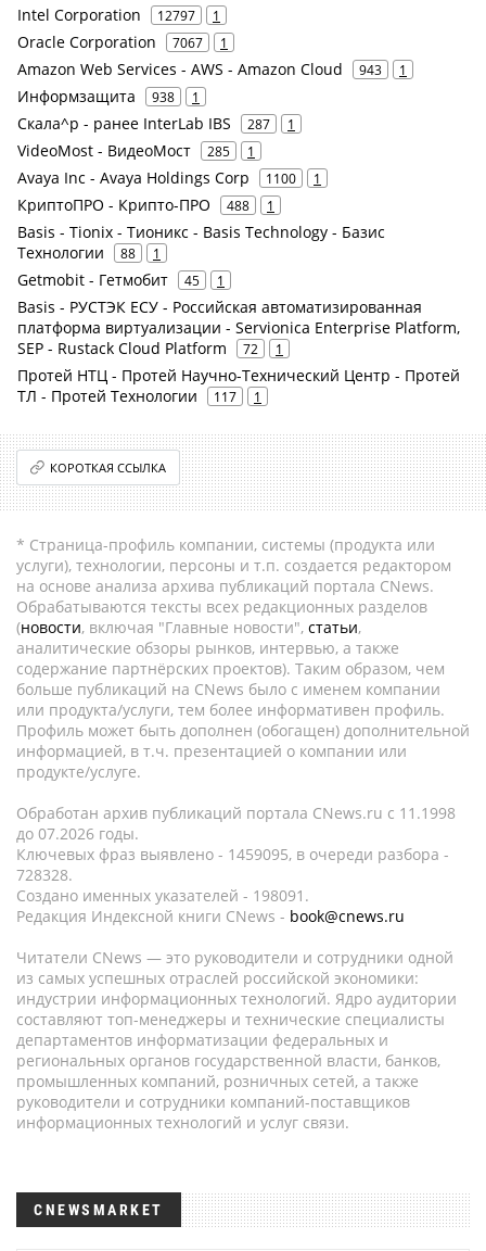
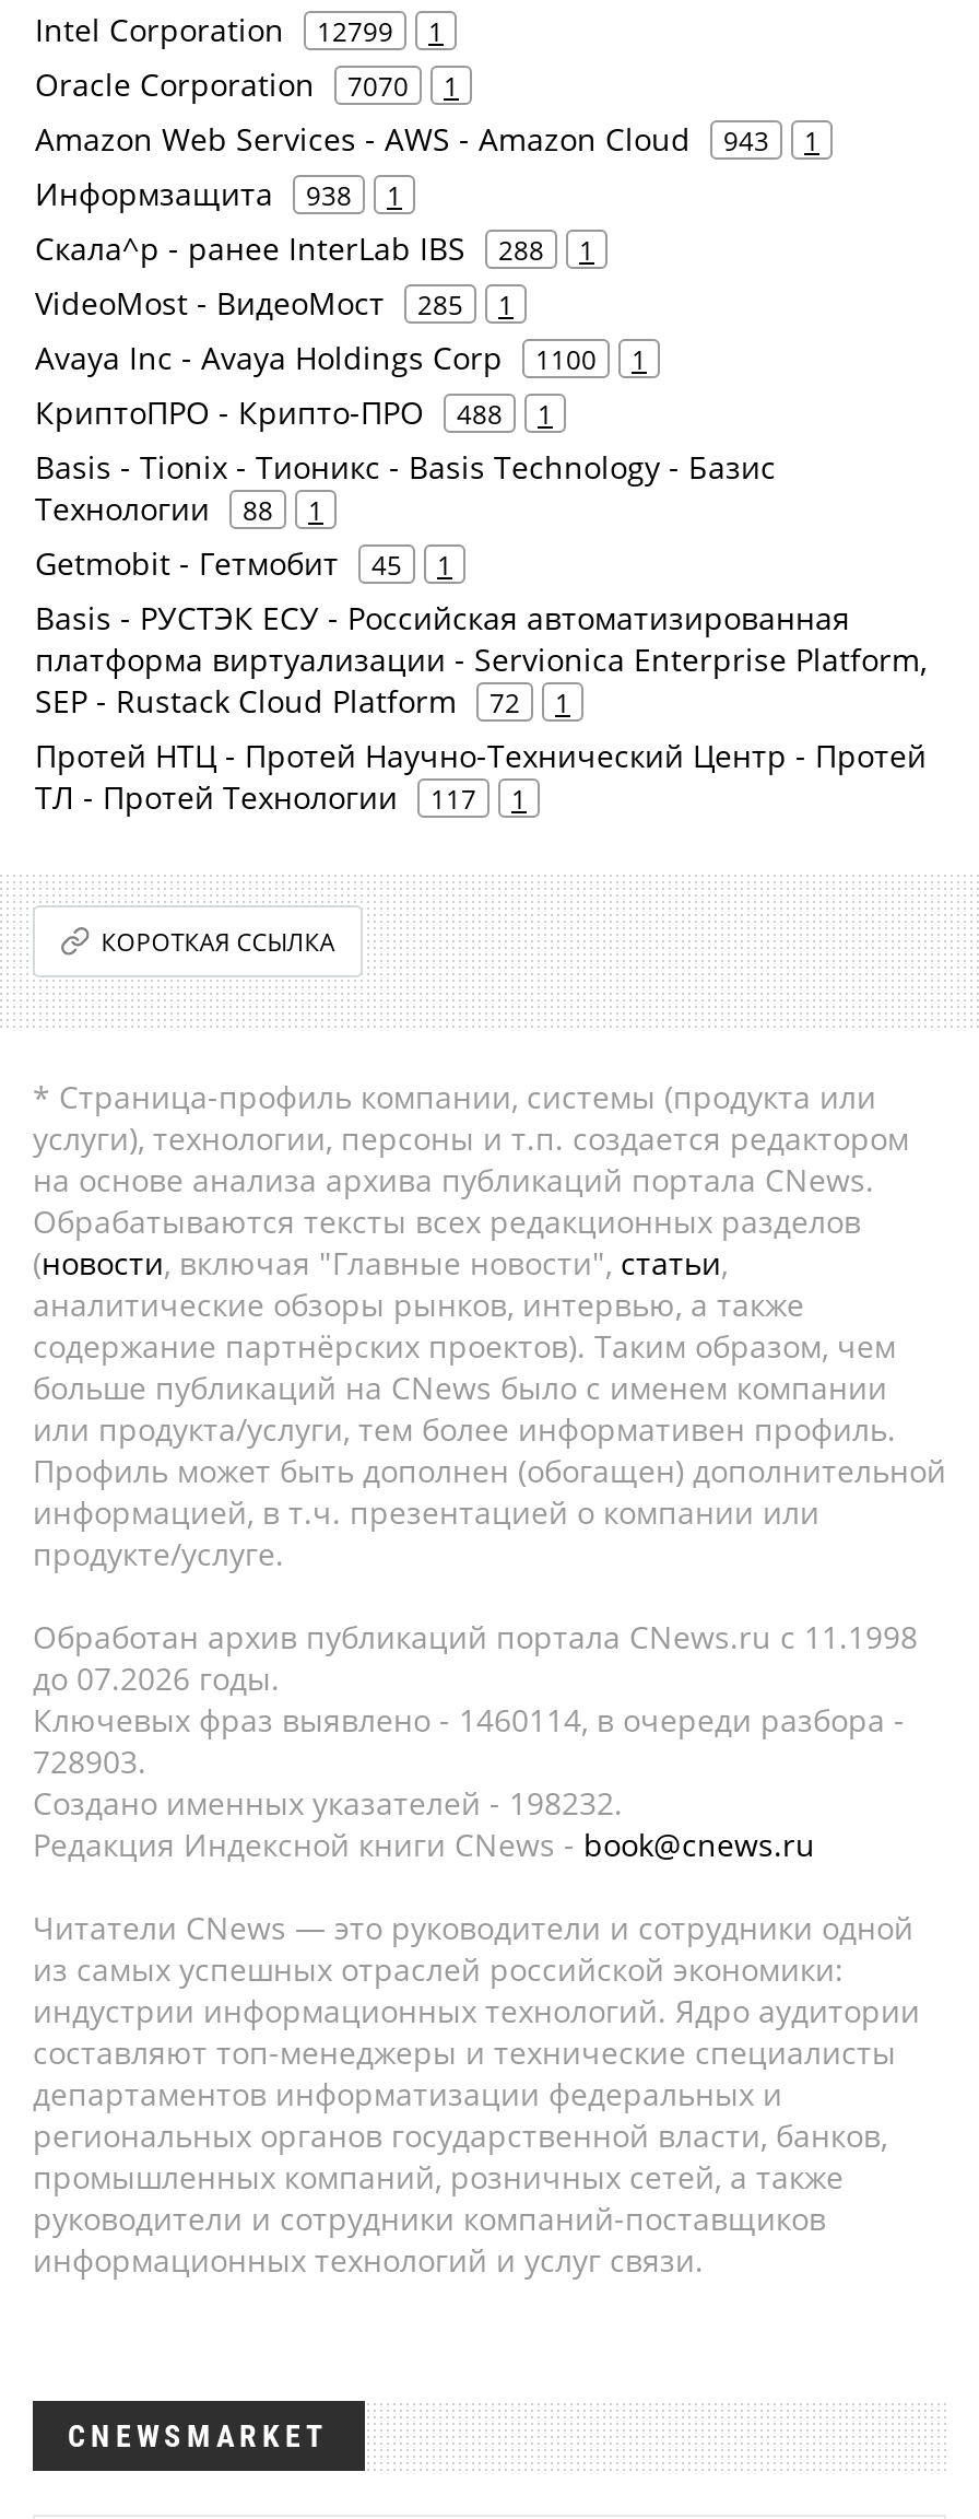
- Intel Corporation 12797 1
+ Intel Corporation 12799 1

- Oracle Corporation 7067 1
+ Oracle Corporation 7070 1

- Скала^р - ранее InterLab IBS 287 1
+ Скала^р - ранее InterLab IBS 288 1

- Ключевых фраз выявлено - 1459095, в очереди разбора -
+ Ключевых фраз выявлено - 1460114, в очереди разбора -

- 728328.
+ 728903.

- Создано именных указателей - 198091.
+ Создано именных указателей - 198232.
